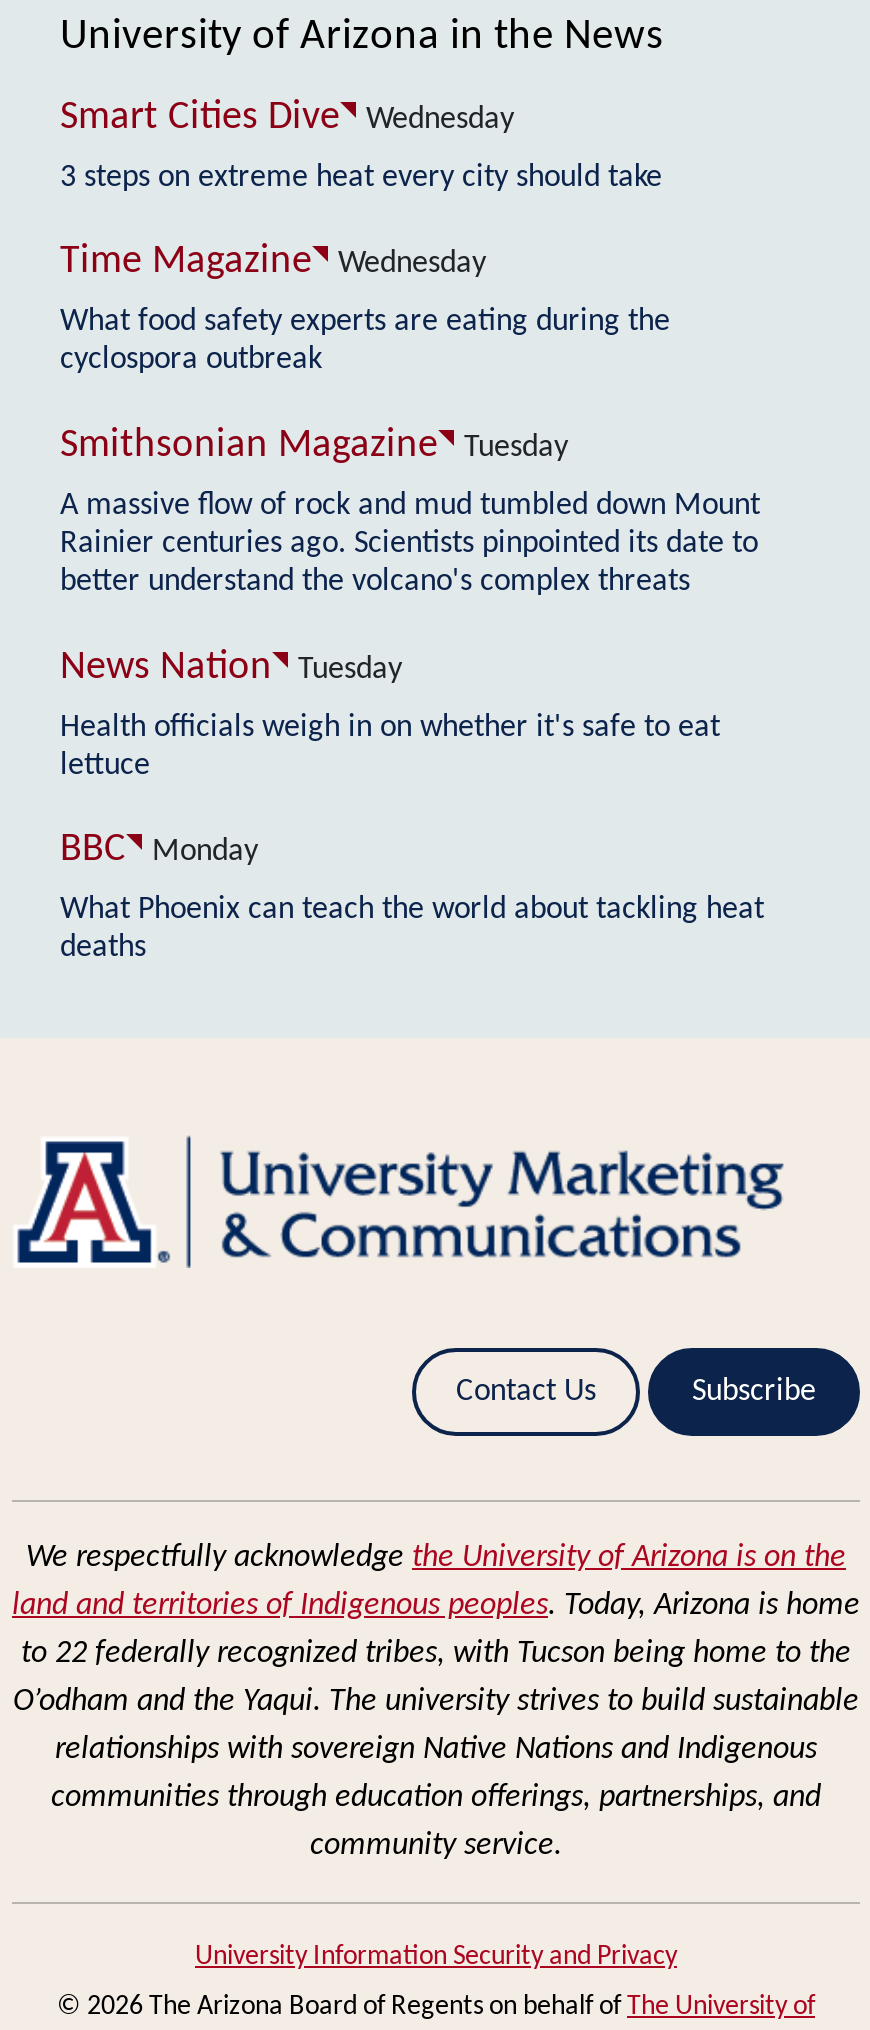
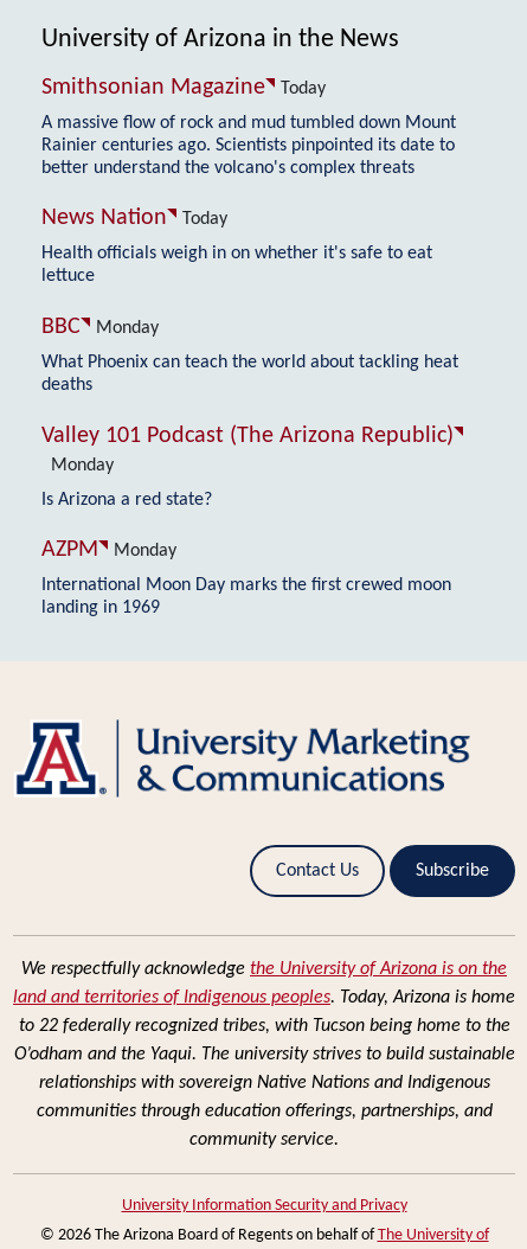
- Smart Cities Dive
- Wednesday
- 3 steps on extreme heat every city should take
- Time Magazine
- Wednesday
- What food safety experts are eating during the
- cyclospora outbreak

moved up: Smithsonian Magazine

- Tuesday
+ Today

moved up: A massive flow of rock and mud tumbled down Mount | Rainier centuries ago. Scientists pinpointed its date to | better understand the volcano's complex threats | News Nation

- Tuesday
+ Today

moved up: Health officials weigh in on whether it's safe to eat | lettuce | BBC | Monday | What Phoenix can teach the world about tackling heat | deaths

+ Valley 101 Podcast (The Arizona Republic)
+ Monday
+ Is Arizona a red state?
+ AZPM
+ Monday
+ International Moon Day marks the first crewed moon
+ landing in 1969
